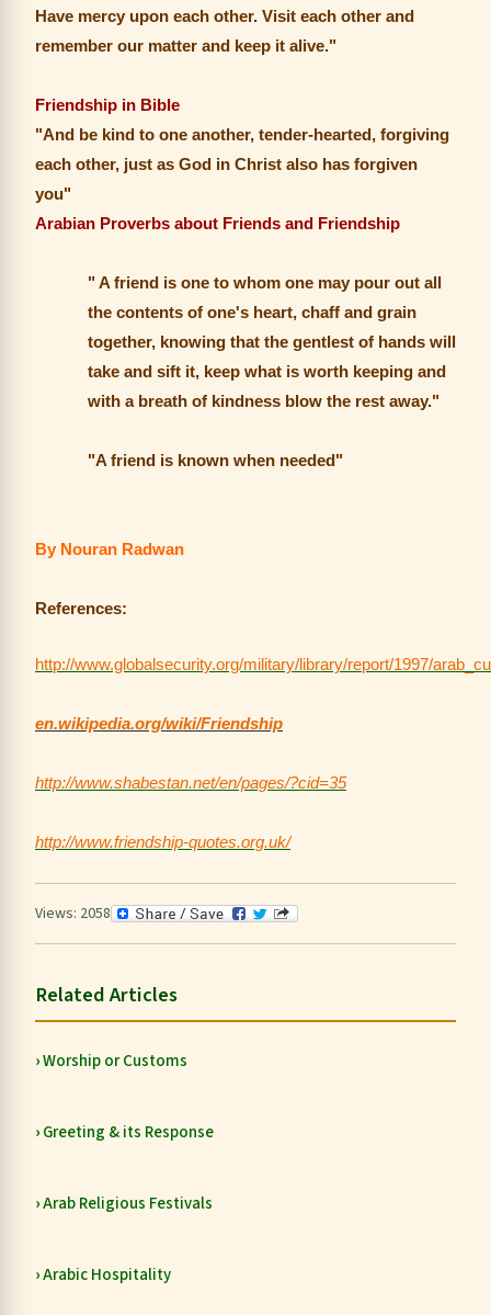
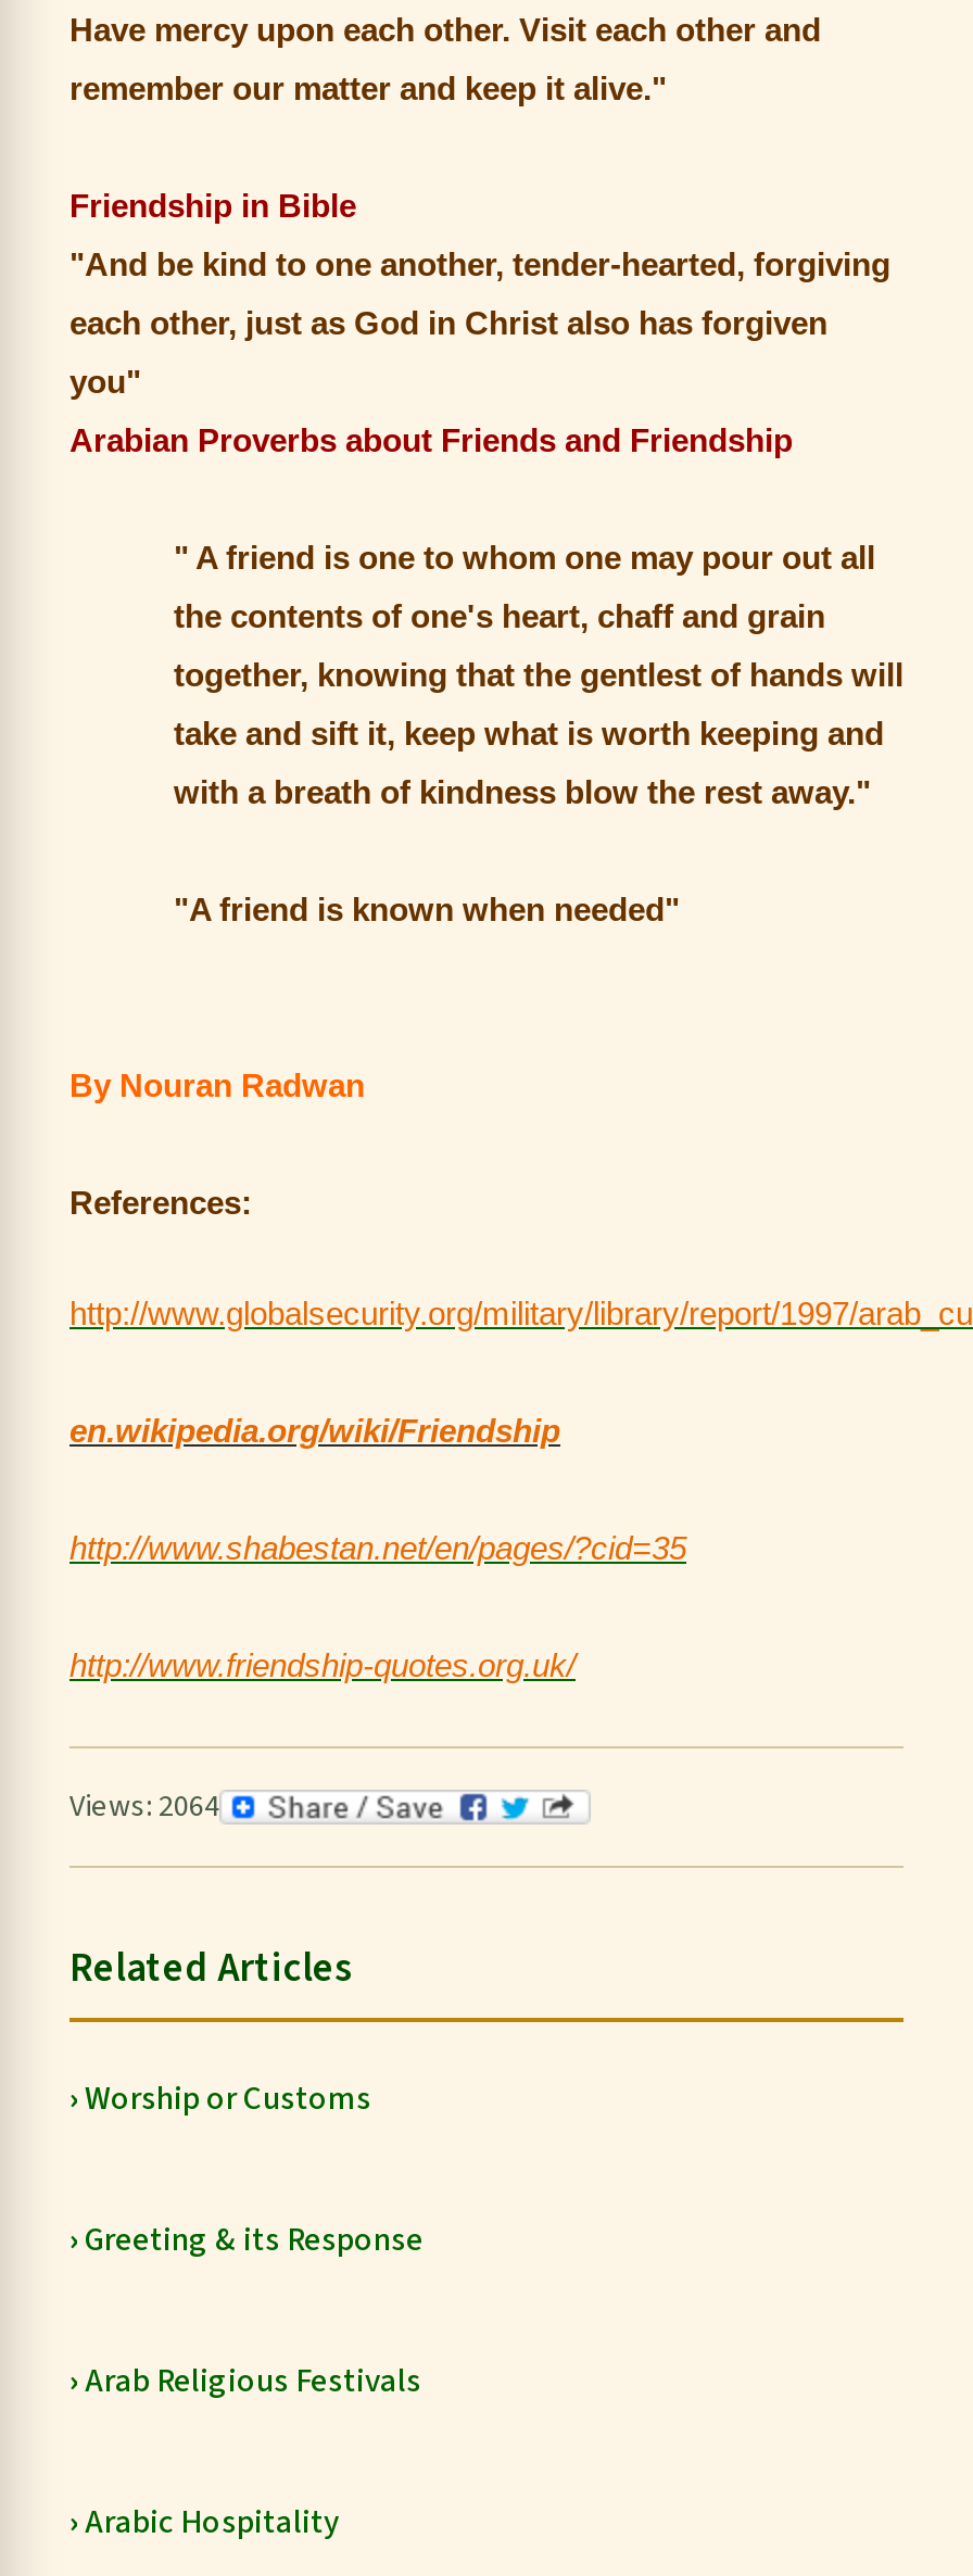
- Views: 2058
+ Views: 2064
